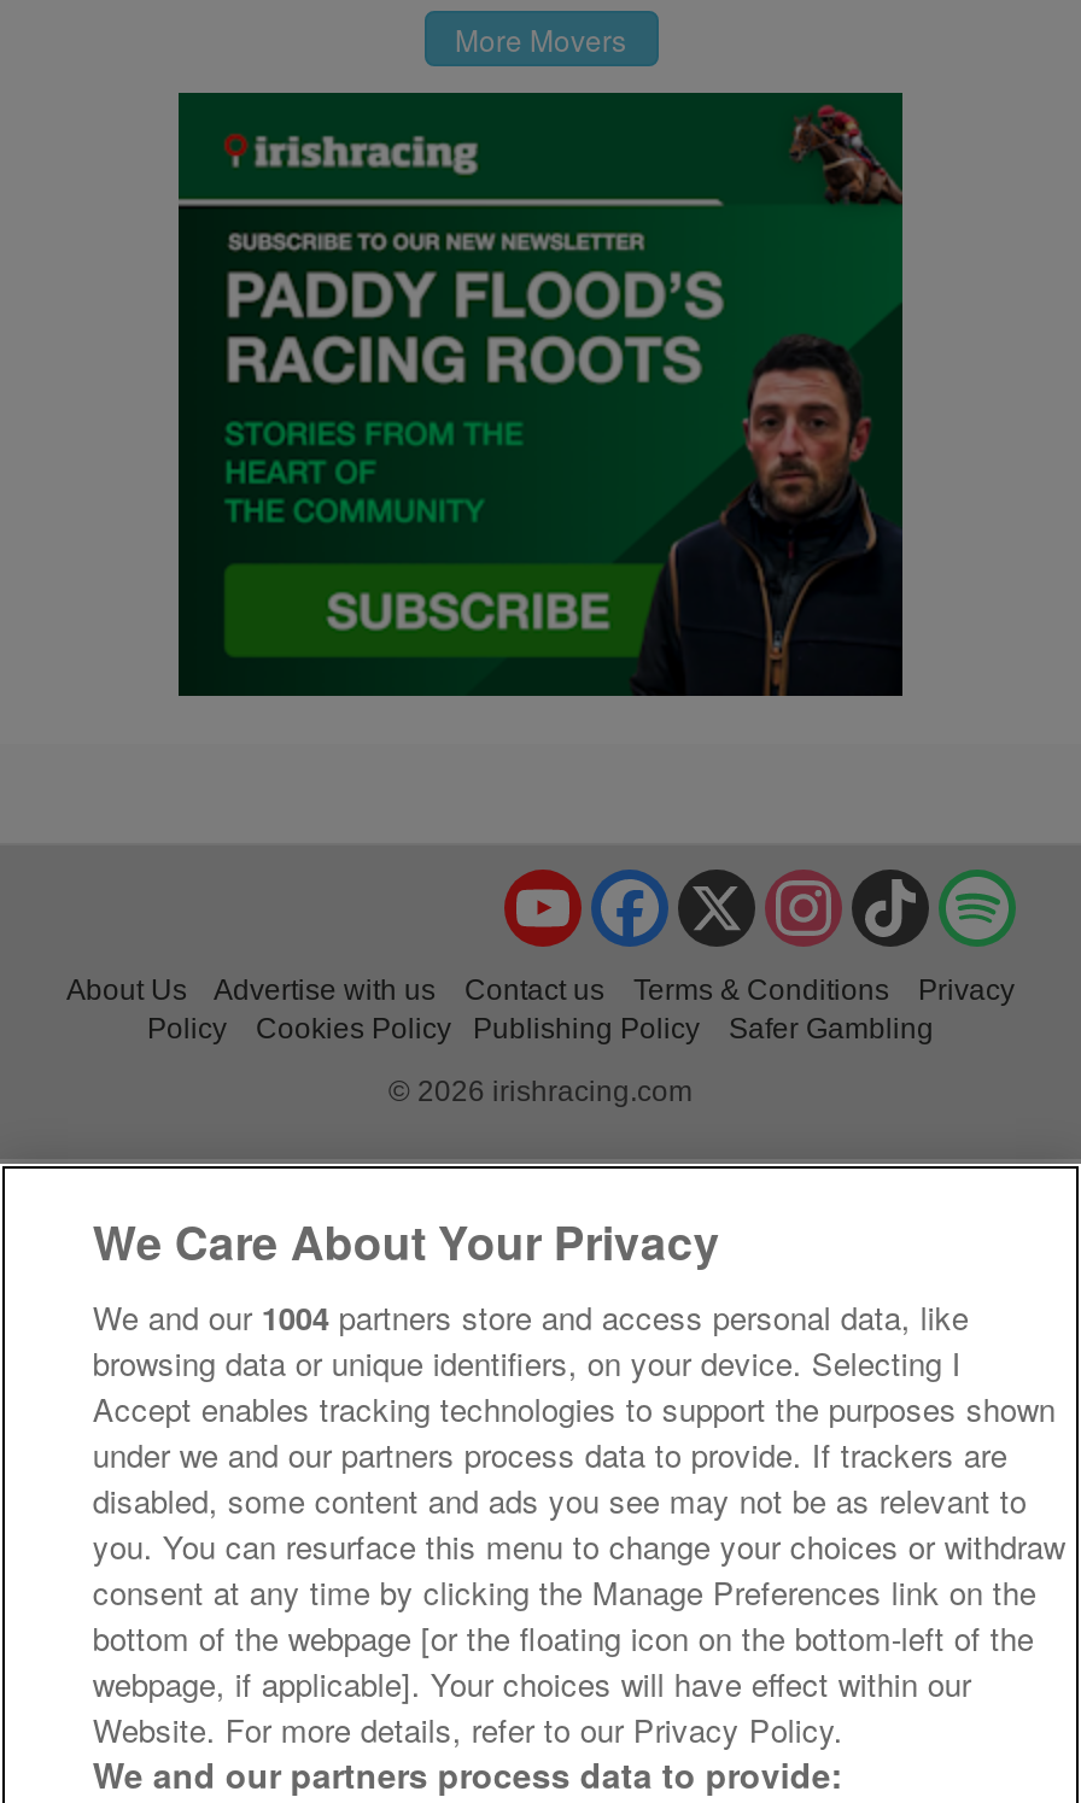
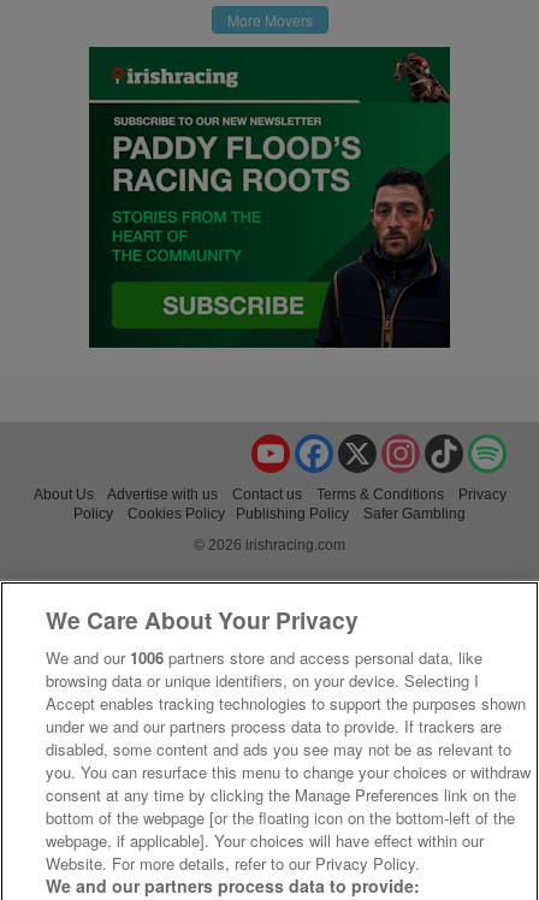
- We and our 1004 partners store and access personal data, like
+ We and our 1006 partners store and access personal data, like
